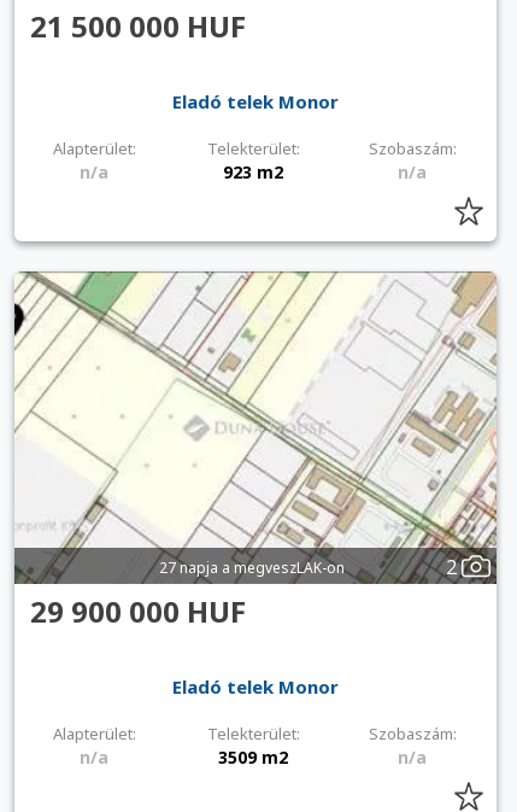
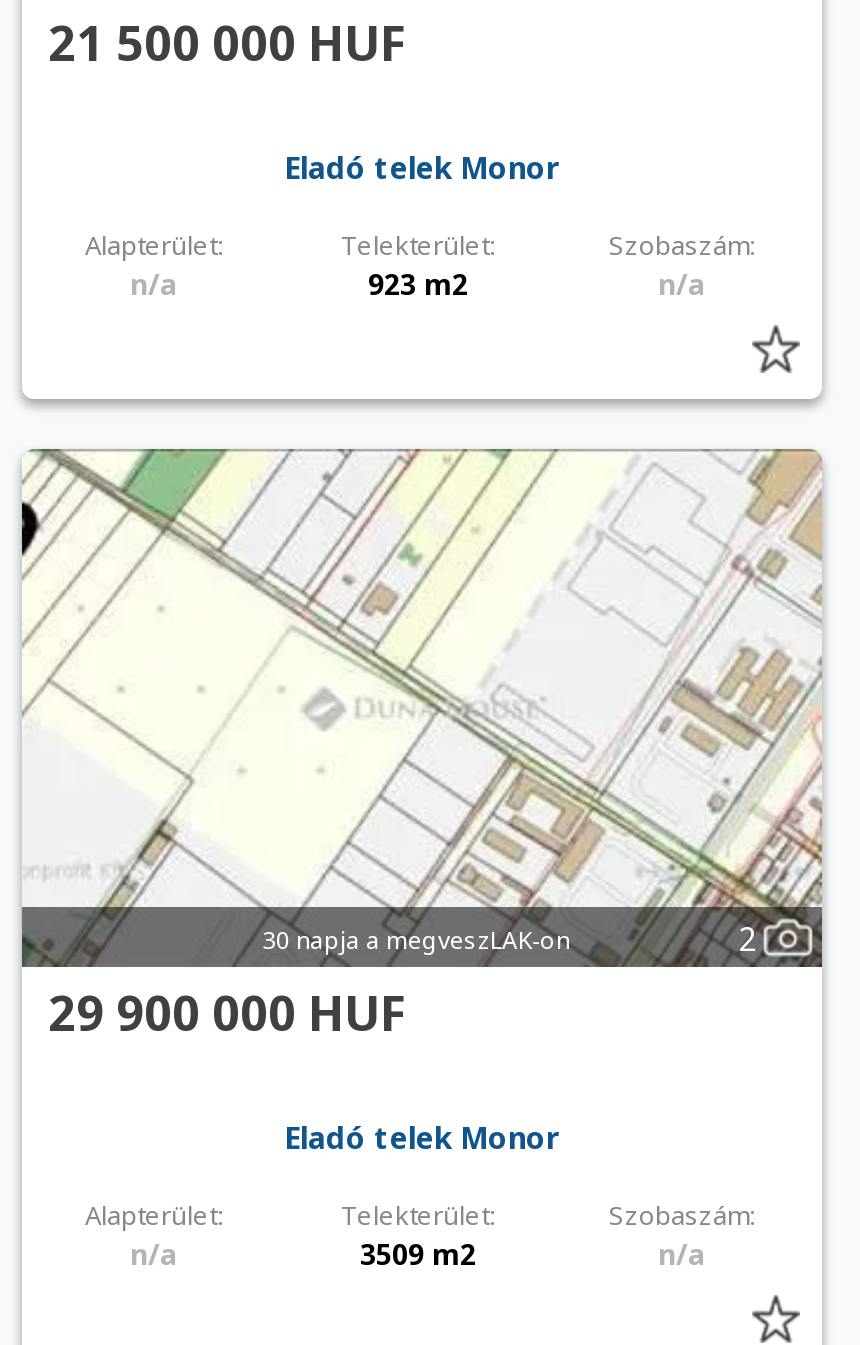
- 27 napja a megveszLAK-on
+ 30 napja a megveszLAK-on
